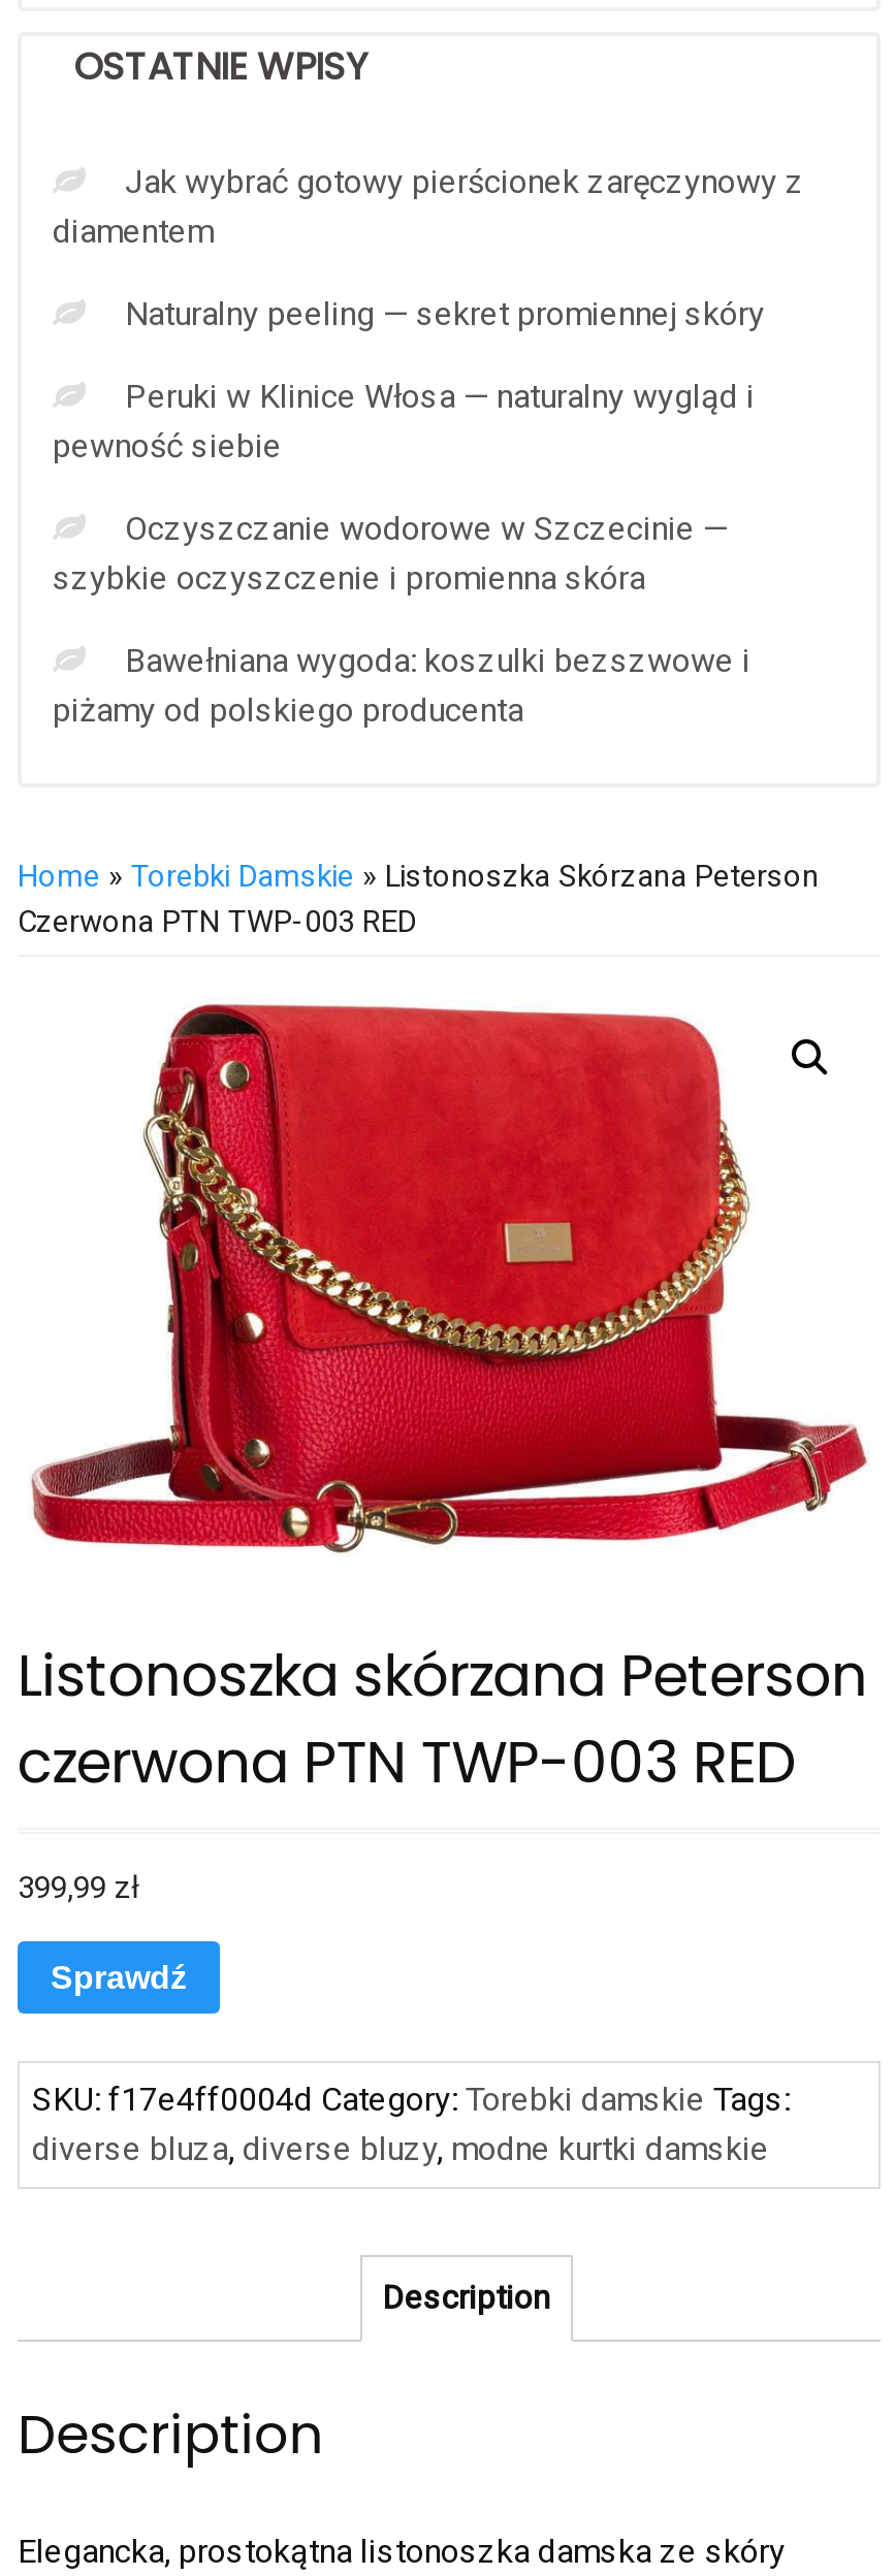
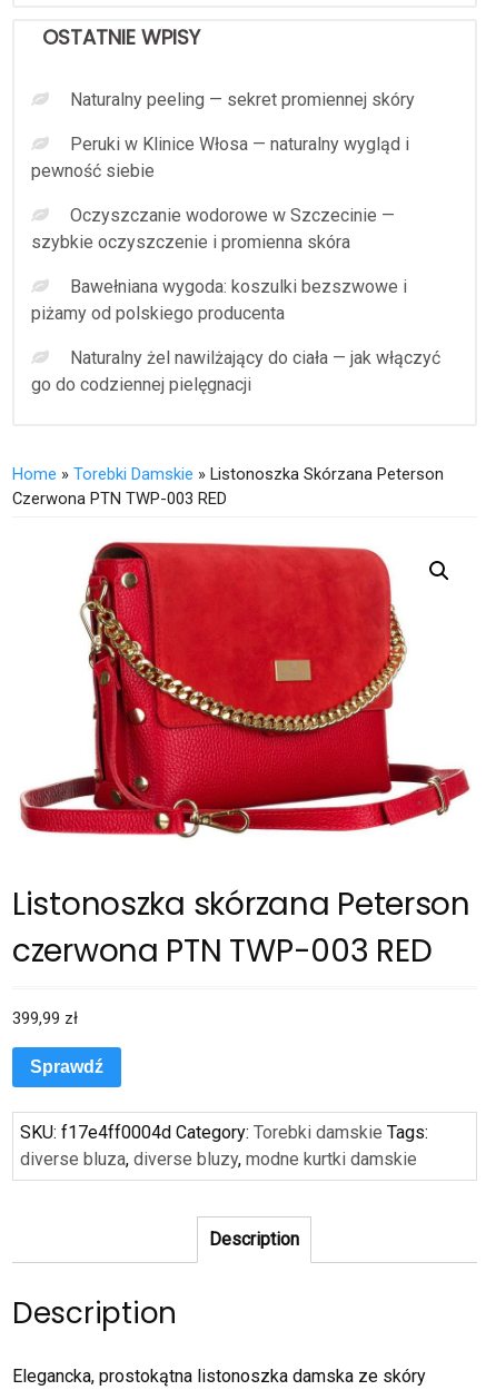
- Jak wybrać gotowy pierścionek zaręczynowy z
- diamentem

moved up: Naturalny peeling — sekret promiennej skóry | Peruki w Klinice Włosa — naturalny wygląd i | pewność siebie | Oczyszczanie wodorowe w Szczecinie — | szybkie oczyszczenie i promienna skóra | Bawełniana wygoda: koszulki bezszwowe i | piżamy od polskiego producenta

+ Naturalny żel nawilżający do ciała — jak włączyć
+ go do codziennej pielęgnacji
